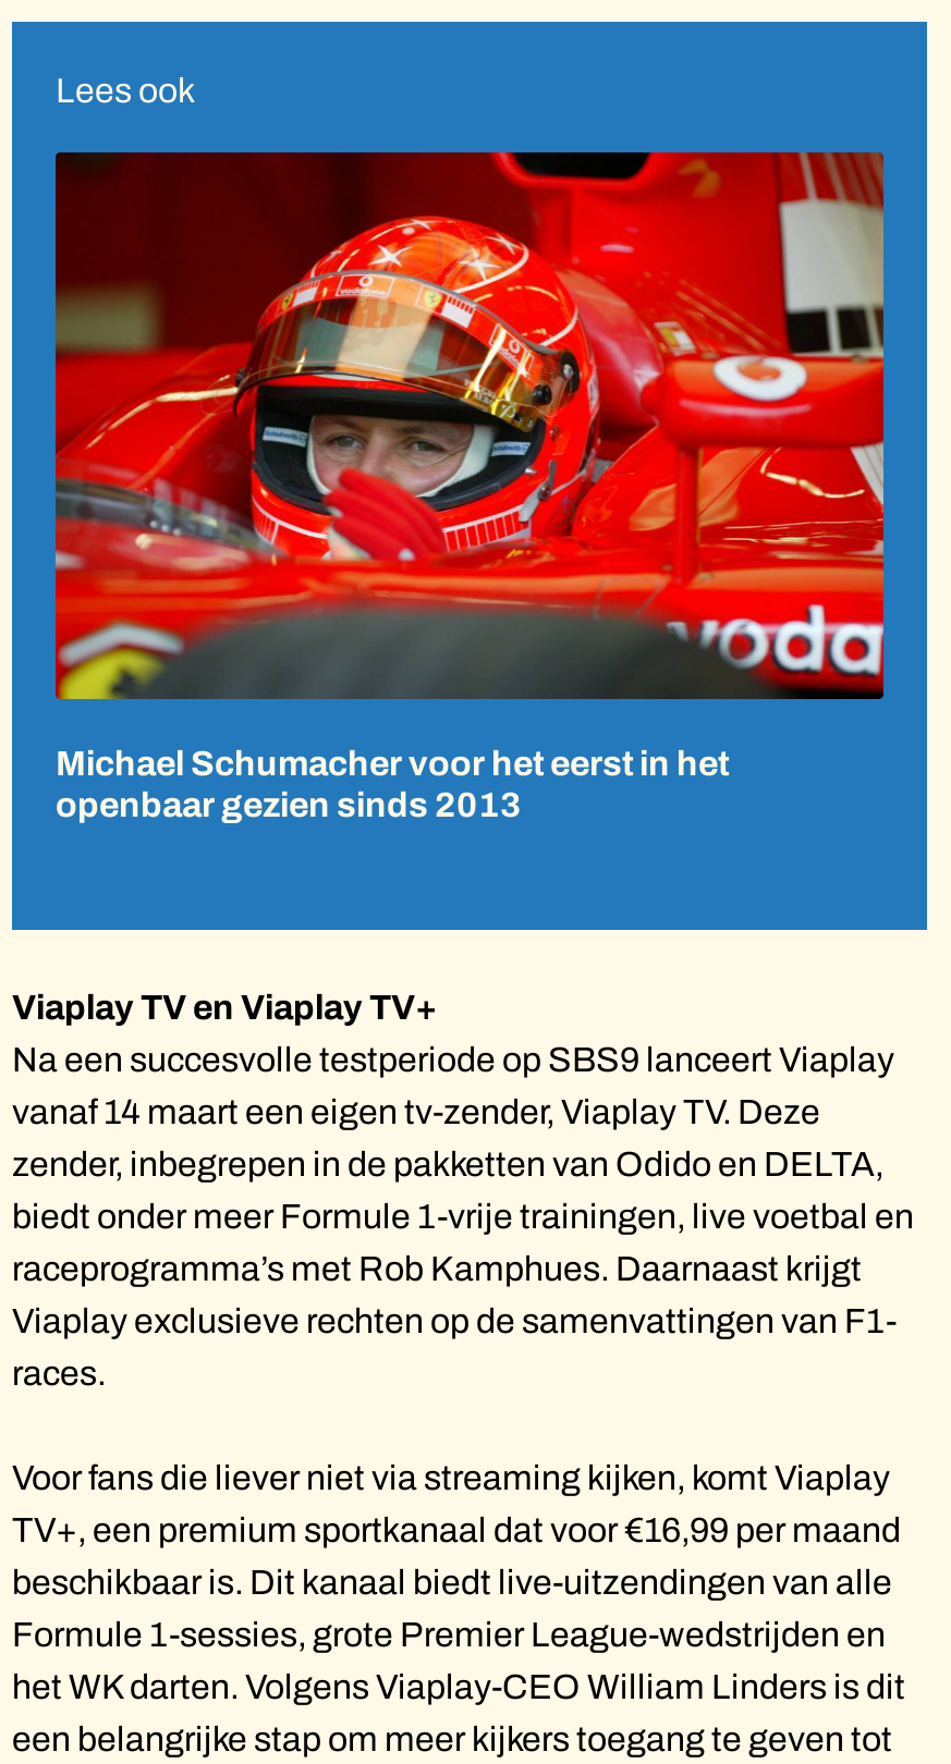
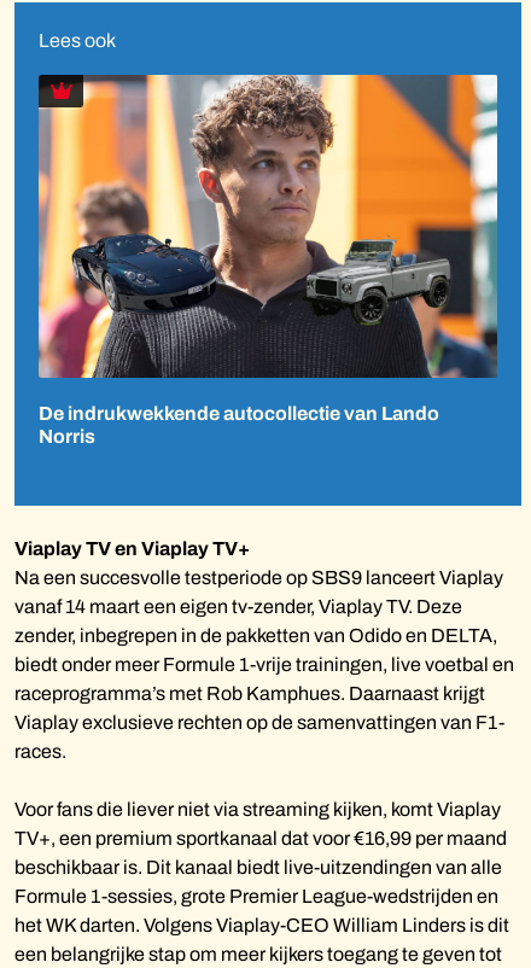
- [image]
- Michael Schumacher voor het eerst in het
- openbaar gezien sinds 2013
+ [image]
+ De indrukwekkende autocollectie van Lando
+ Norris
